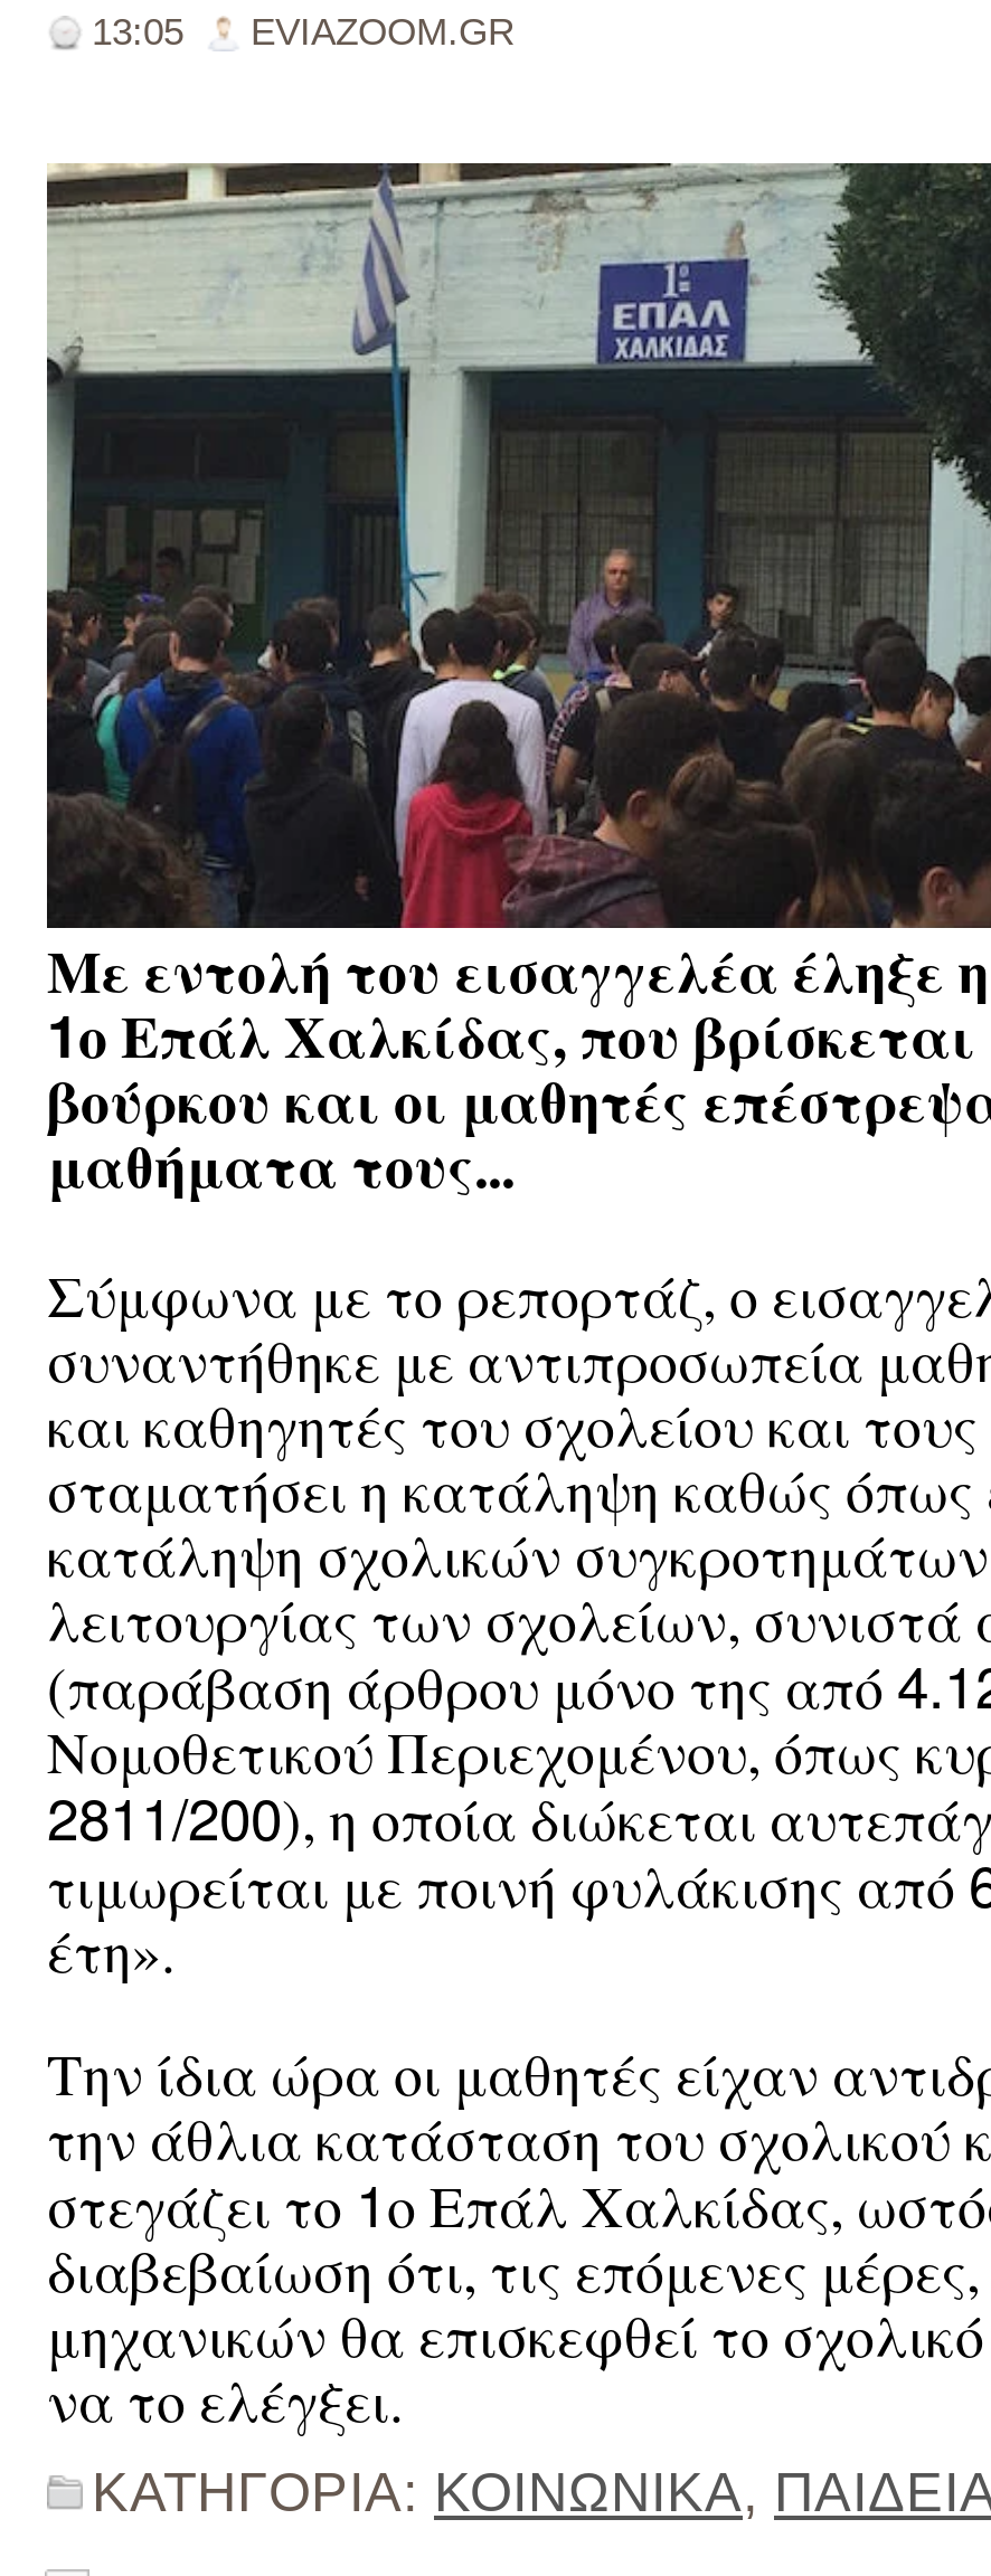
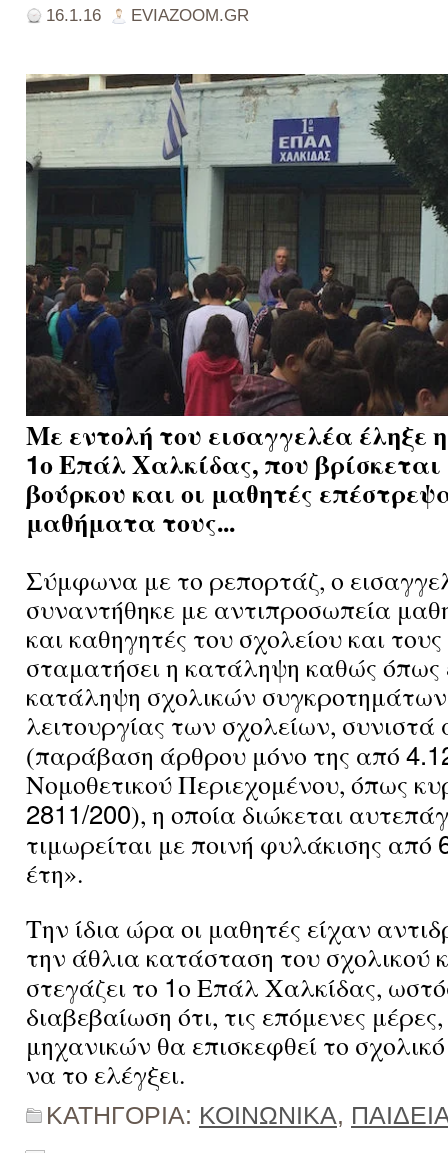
- 13:05 EVIAZOOM.GR
+ 16.1.16 EVIAZOOM.GR
